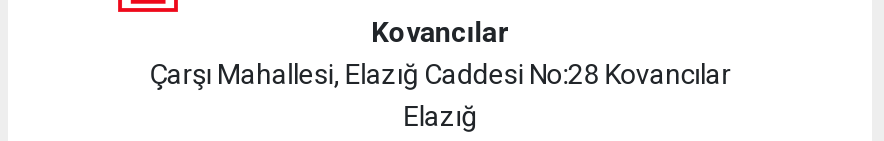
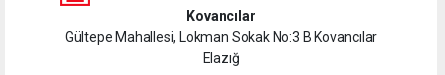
- Çarşı Mahallesi, Elazığ Caddesi No:28 Kovancılar
+ Gültepe Mahallesi, Lokman Sokak No:3 B Kovancılar
